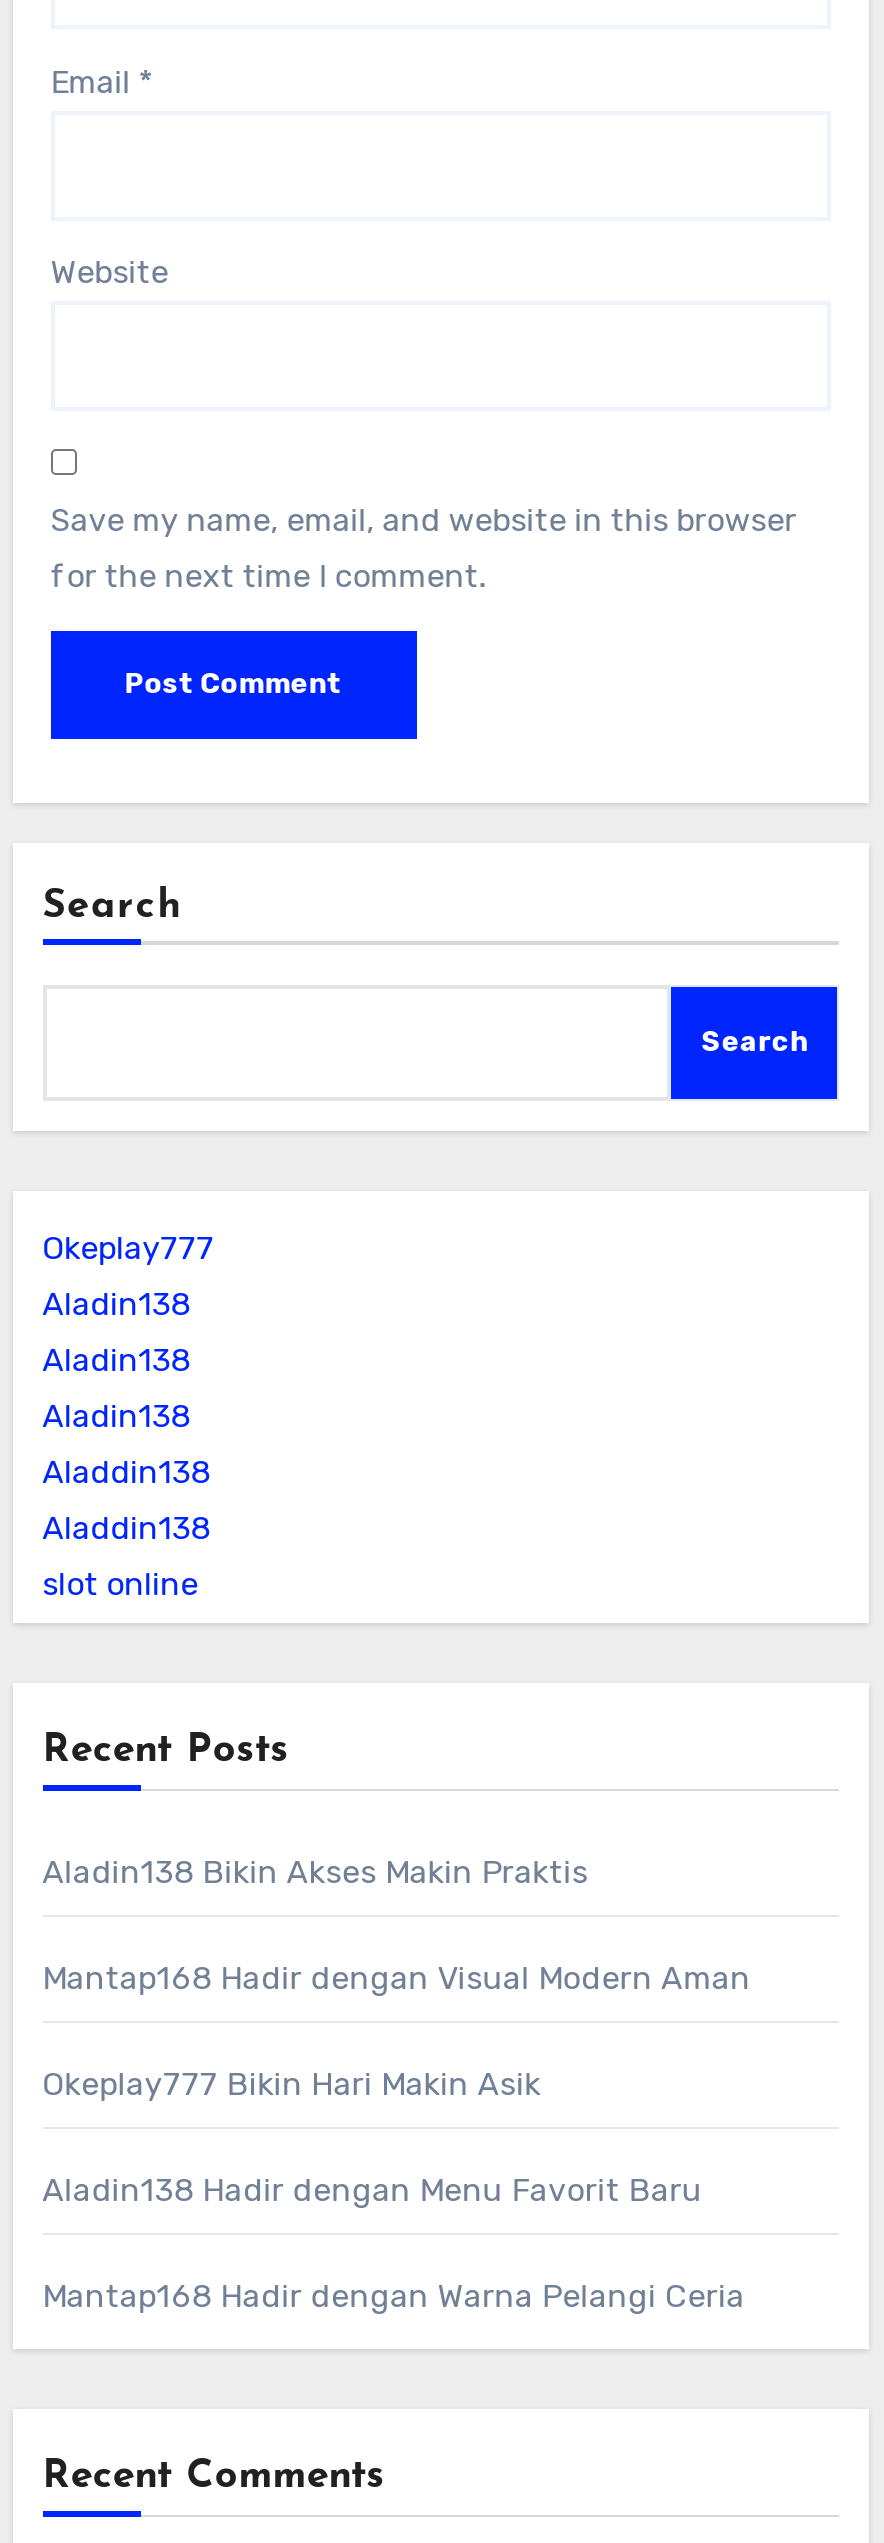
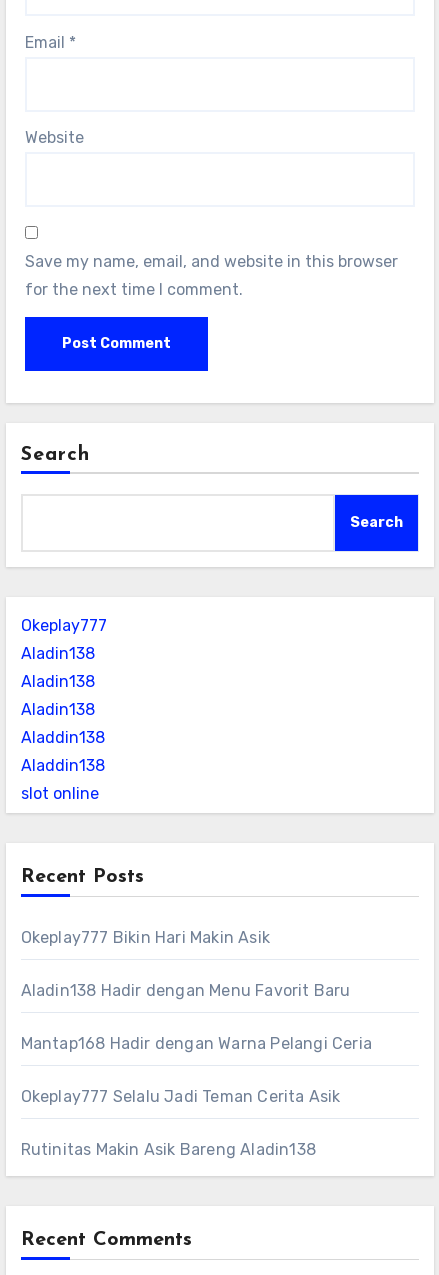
- Aladin138 Bikin Akses Makin Praktis
- Mantap168 Hadir dengan Visual Modern Aman

moved up: Okeplay777 Bikin Hari Makin Asik | Aladin138 Hadir dengan Menu Favorit Baru | Mantap168 Hadir dengan Warna Pelangi Ceria

+ Okeplay777 Selalu Jadi Teman Cerita Asik
+ Rutinitas Makin Asik Bareng Aladin138
